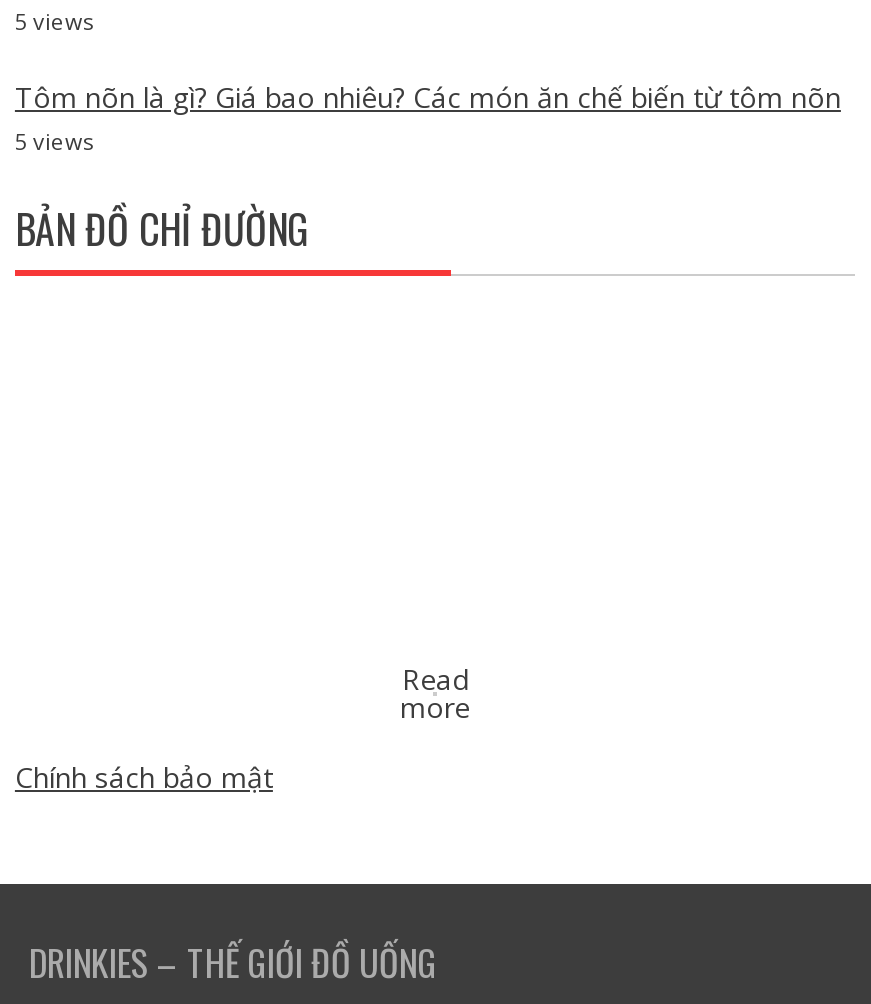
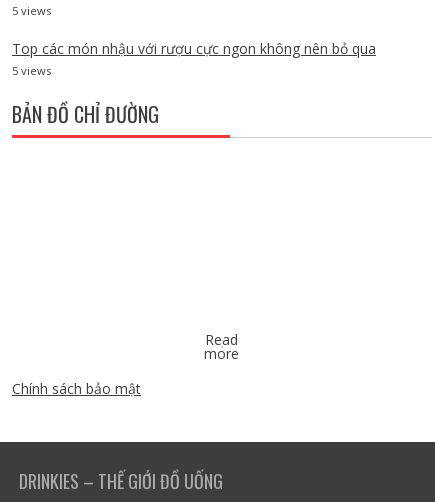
- Tôm nõn là gì? Giá bao nhiêu? Các món ăn chế biến từ tôm nõn
+ Top các món nhậu với rượu cực ngon không nên bỏ qua
